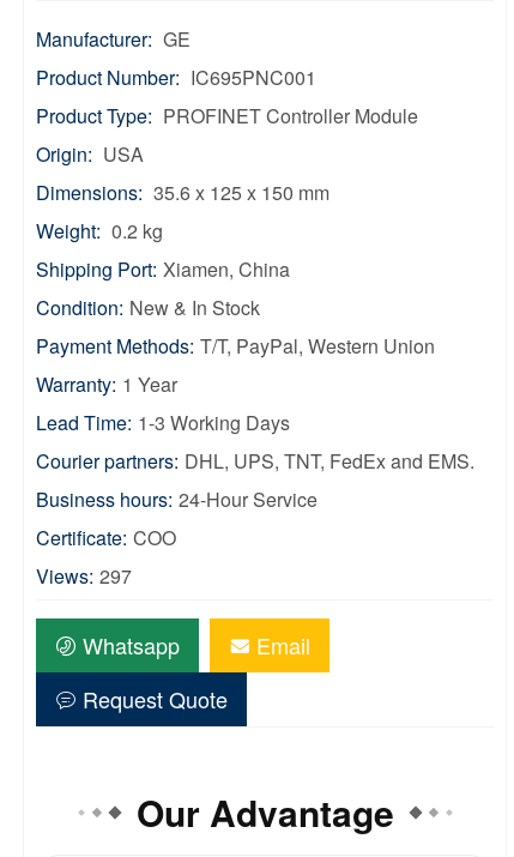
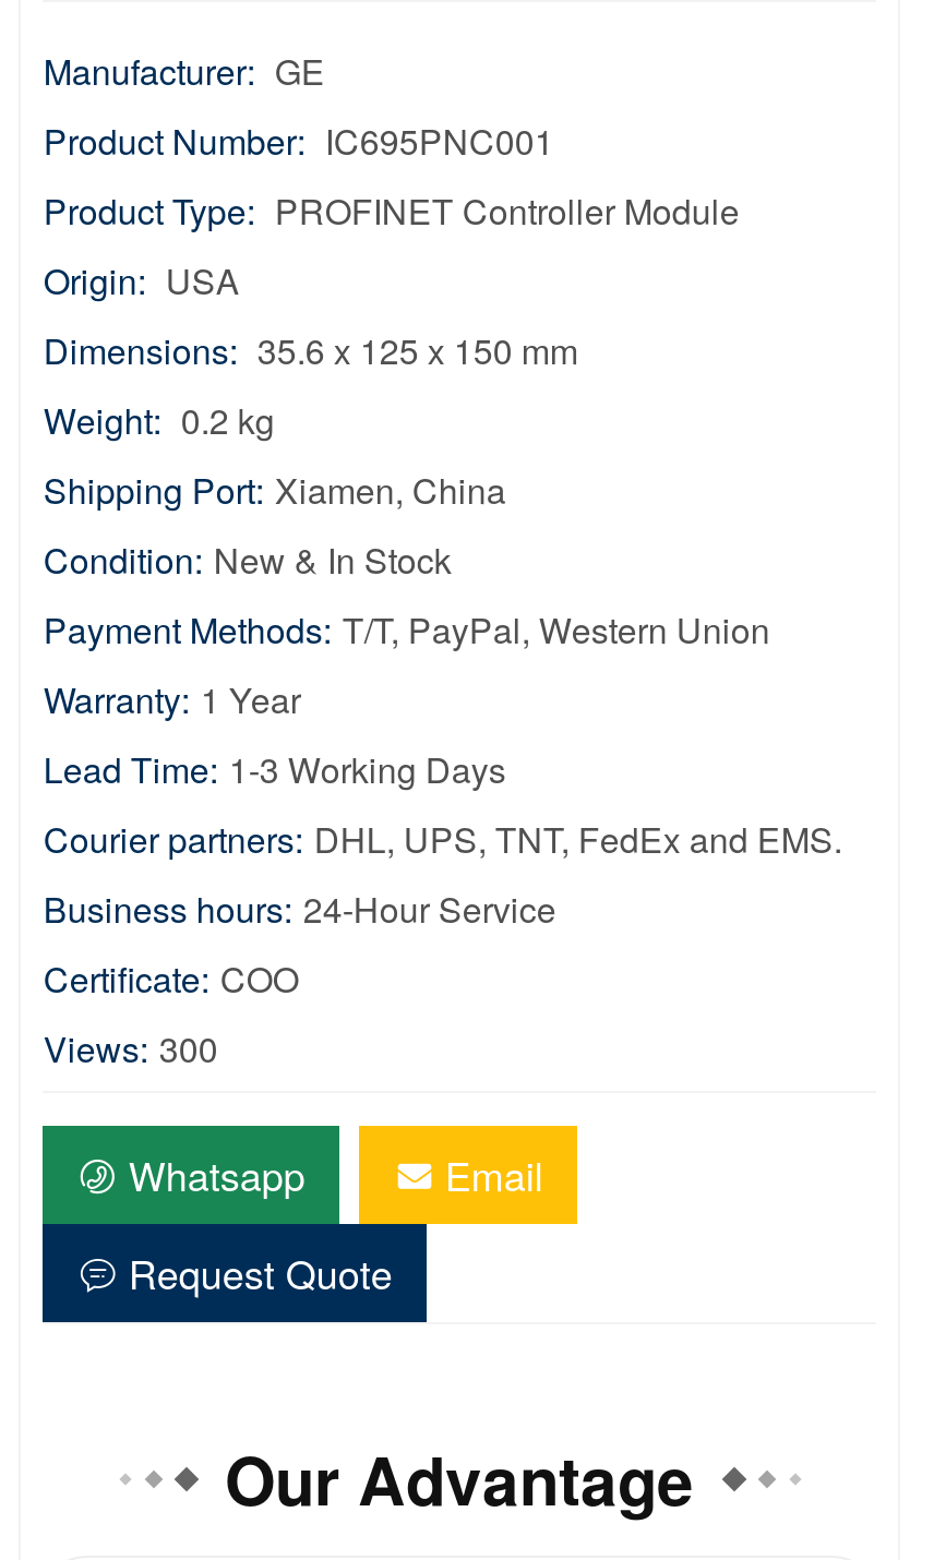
- Views: 297
+ Views: 300
